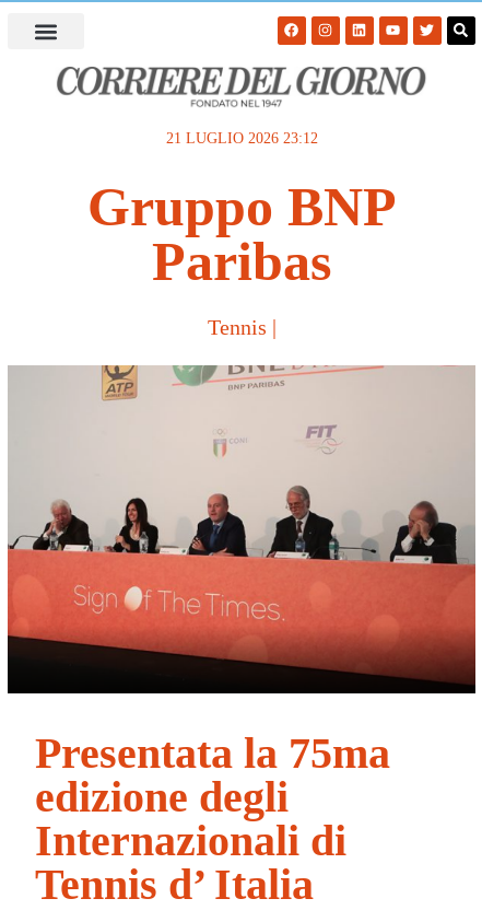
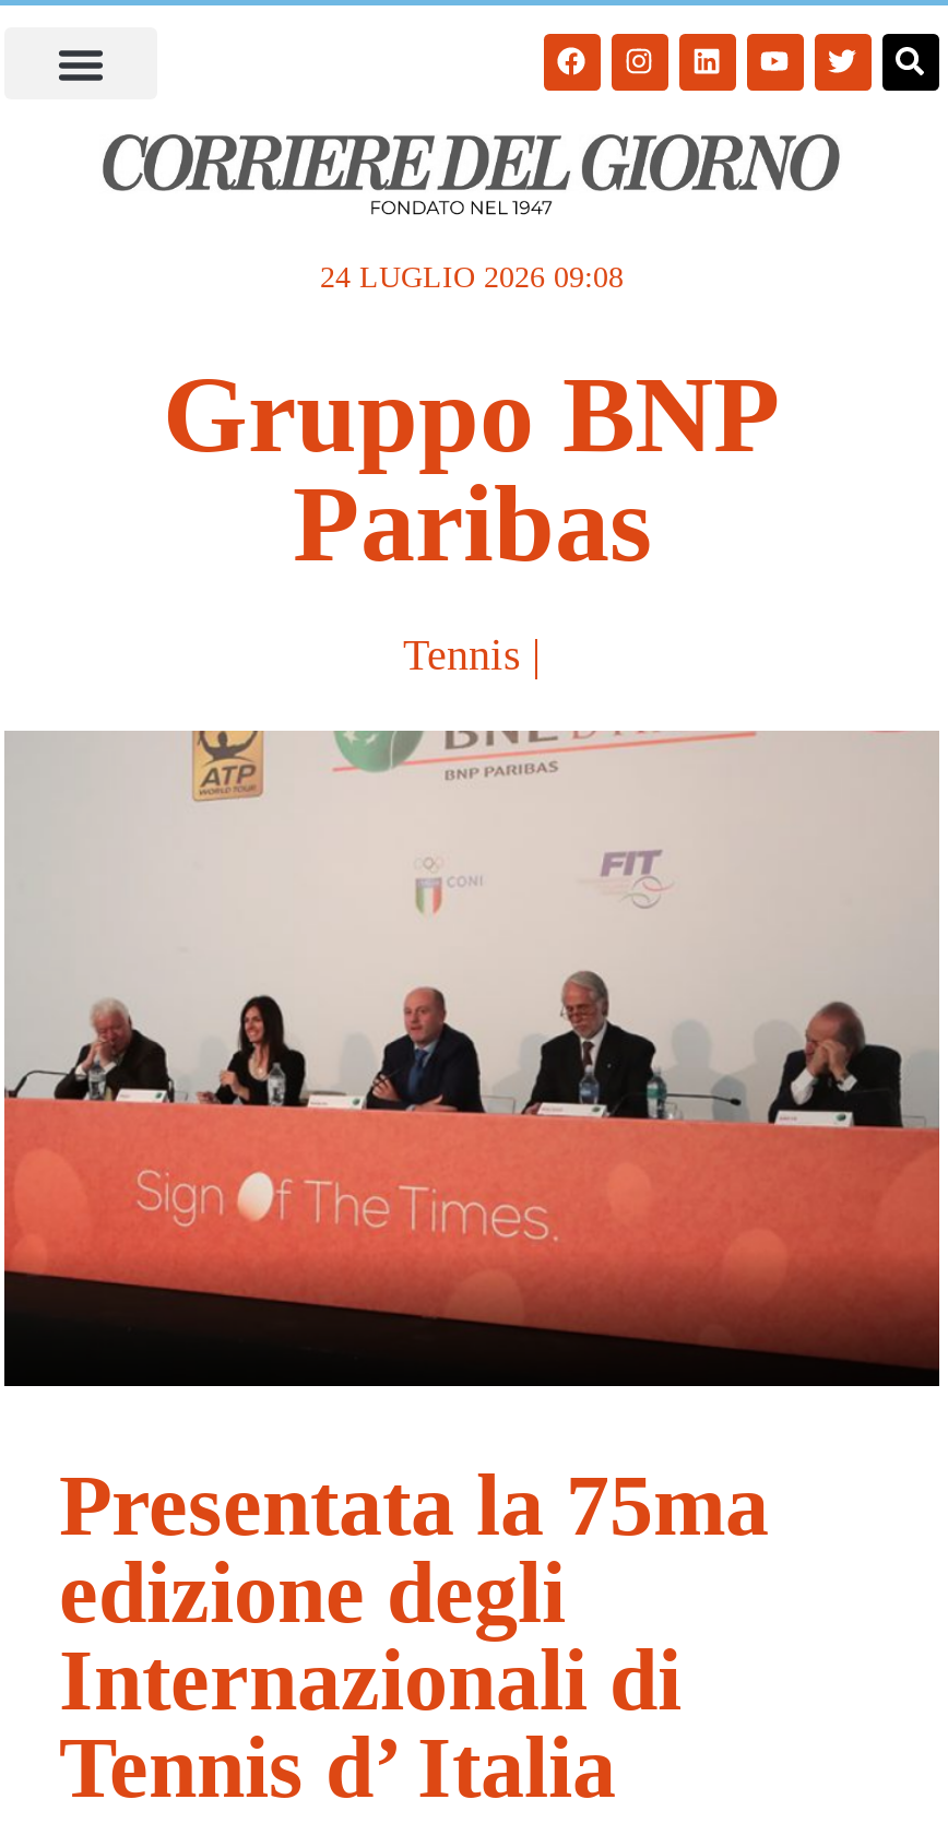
- 21 LUGLIO 2026 23:12
+ 24 LUGLIO 2026 09:08
